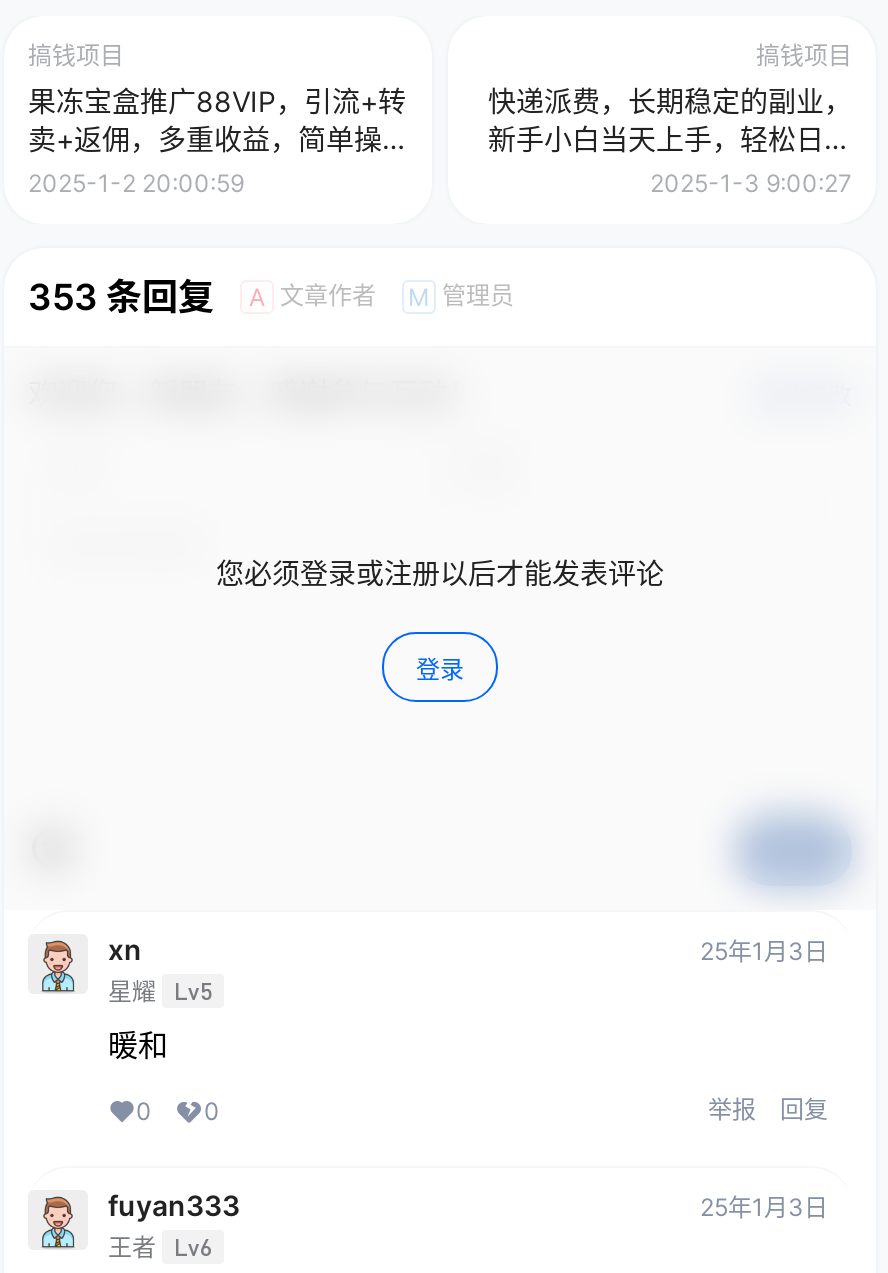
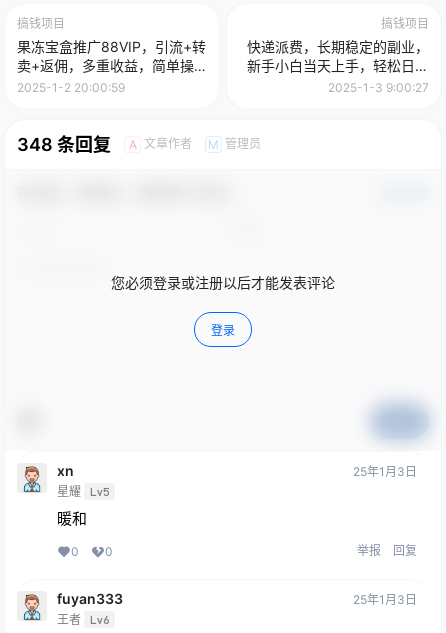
- 353 条回复 A 文章作者 M 管理员
+ 348 条回复 A 文章作者 M 管理员
